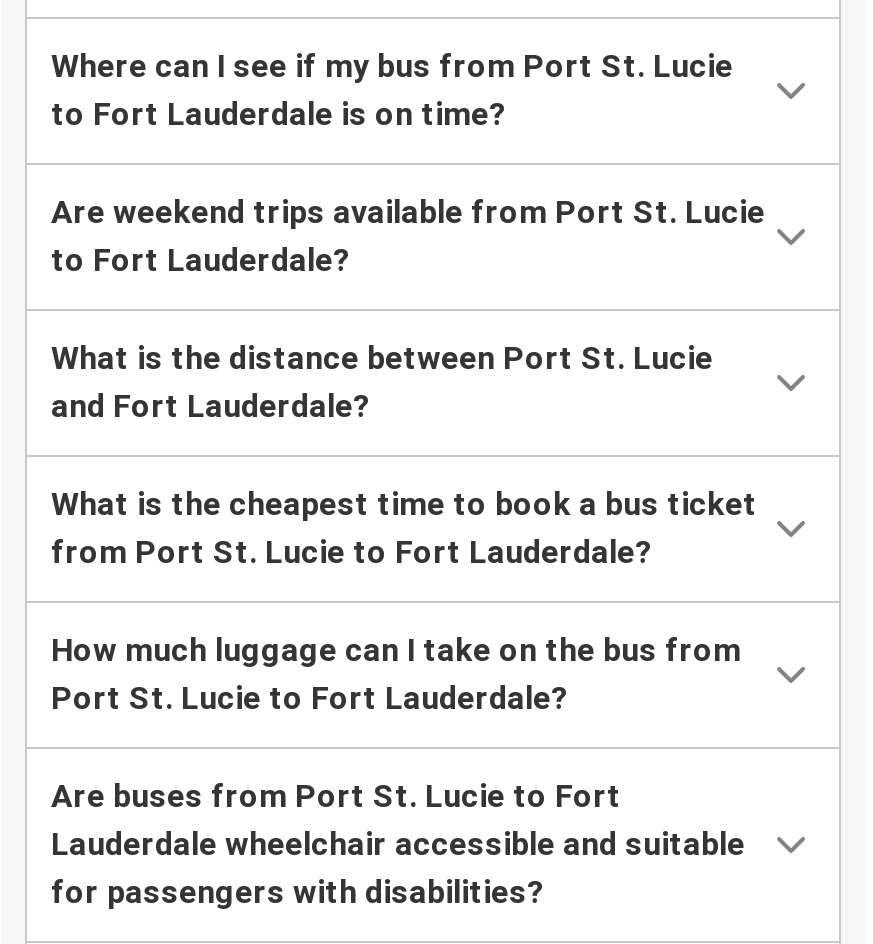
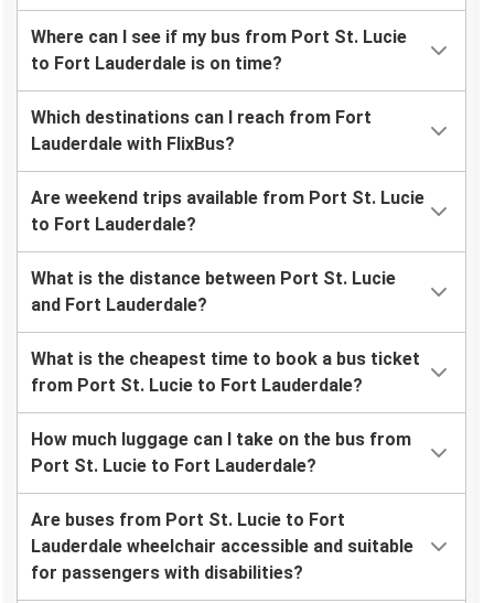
+ Which destinations can I reach from Fort
+ Lauderdale with FlixBus?
